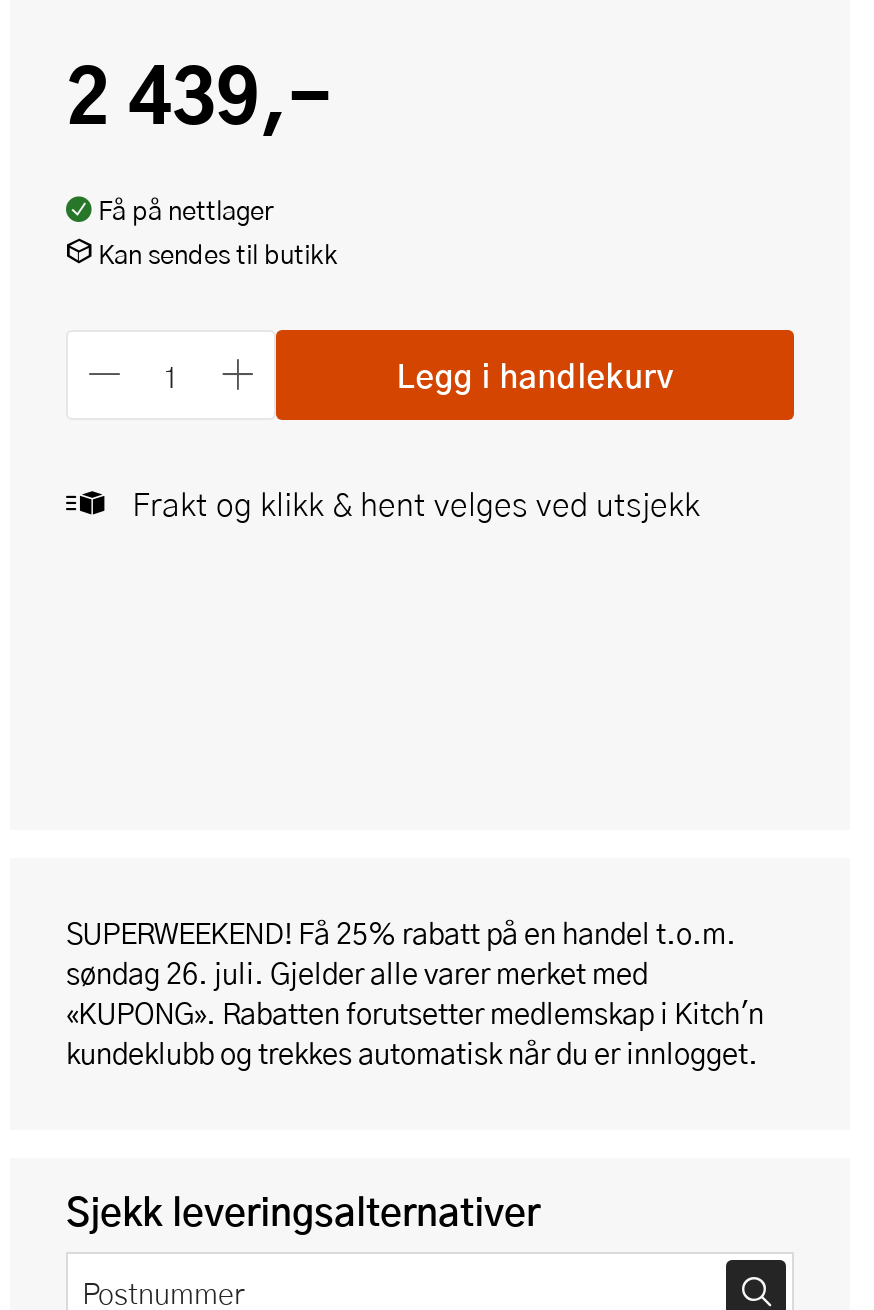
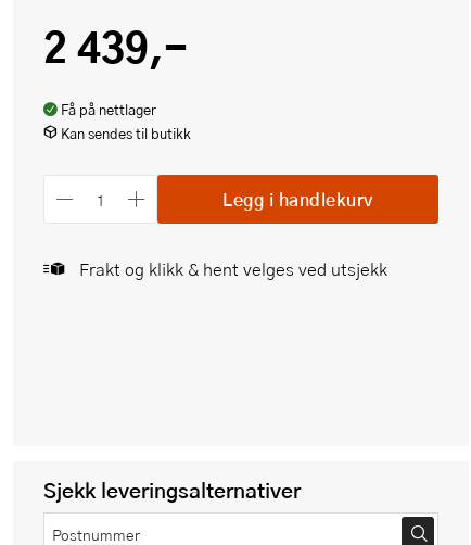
- SUPERWEEKEND! Få 25% rabatt på en handel t.o.m.
- søndag 26. juli. Gjelder alle varer merket med
- «KUPONG». Rabatten forutsetter medlemskap i Kitch'n
- kundeklubb og trekkes automatisk når du er innlogget.
